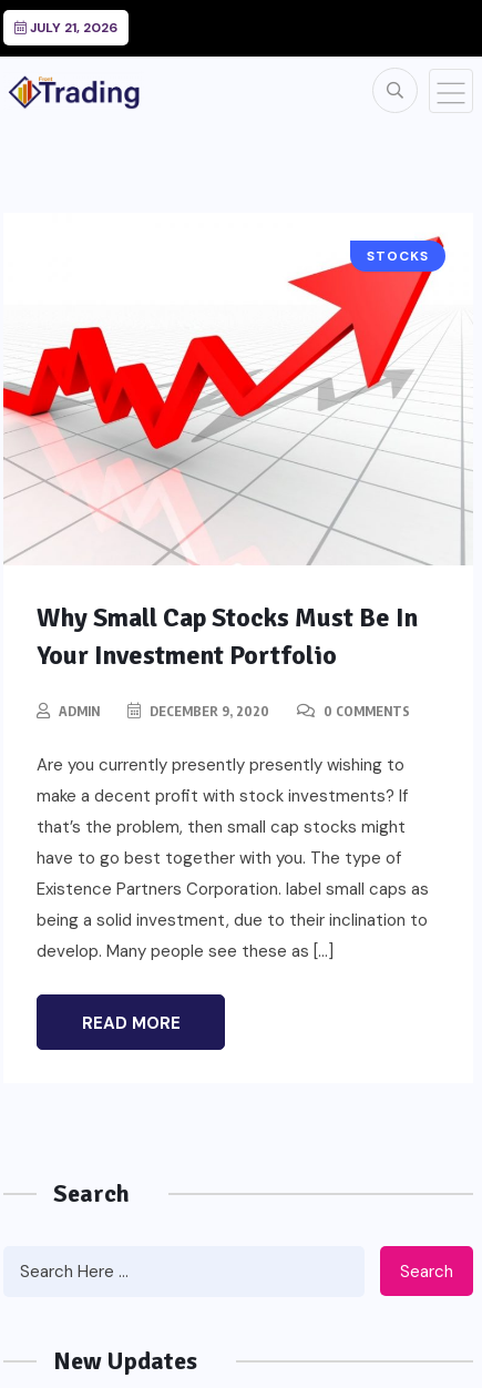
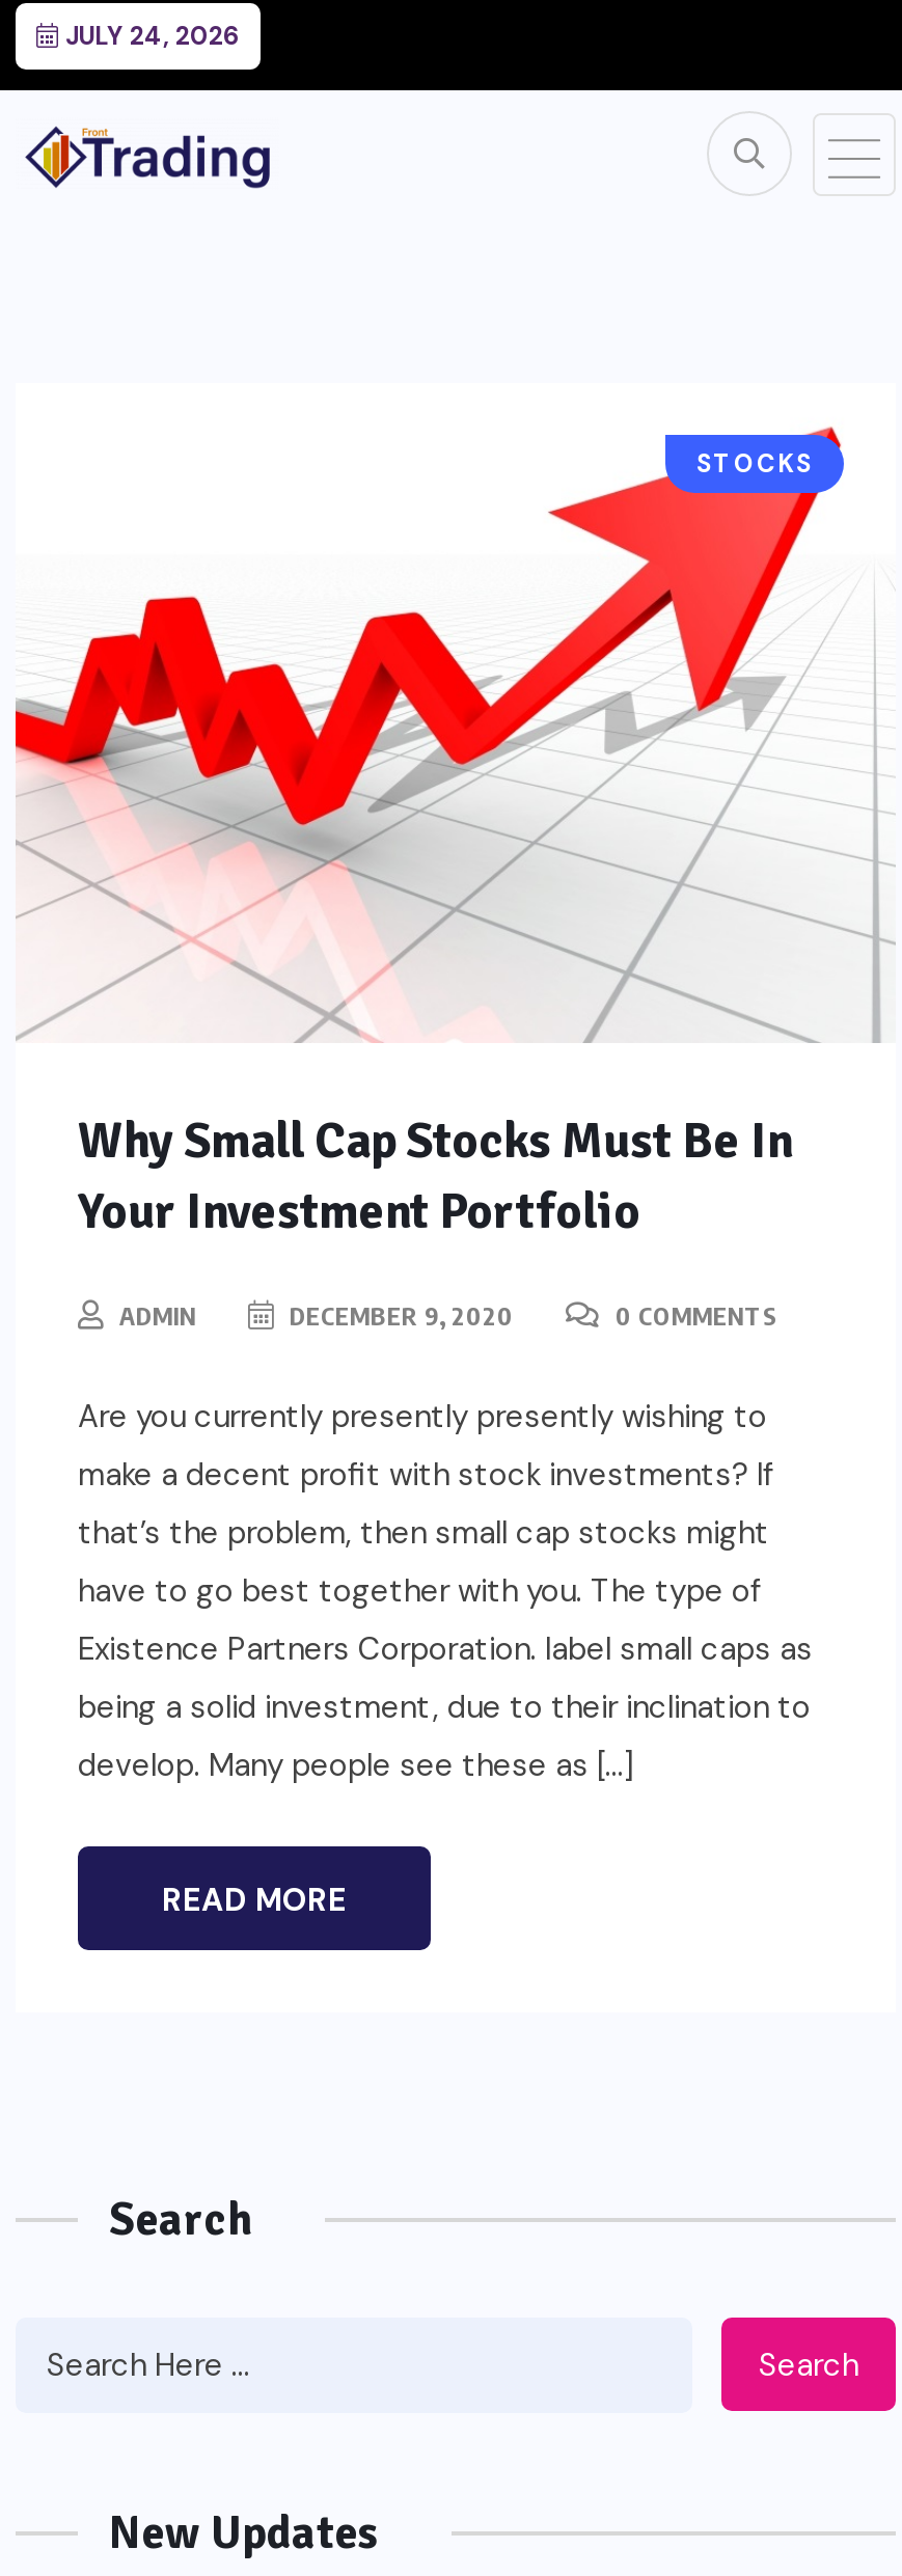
- JULY 21, 2026
+ JULY 24, 2026
